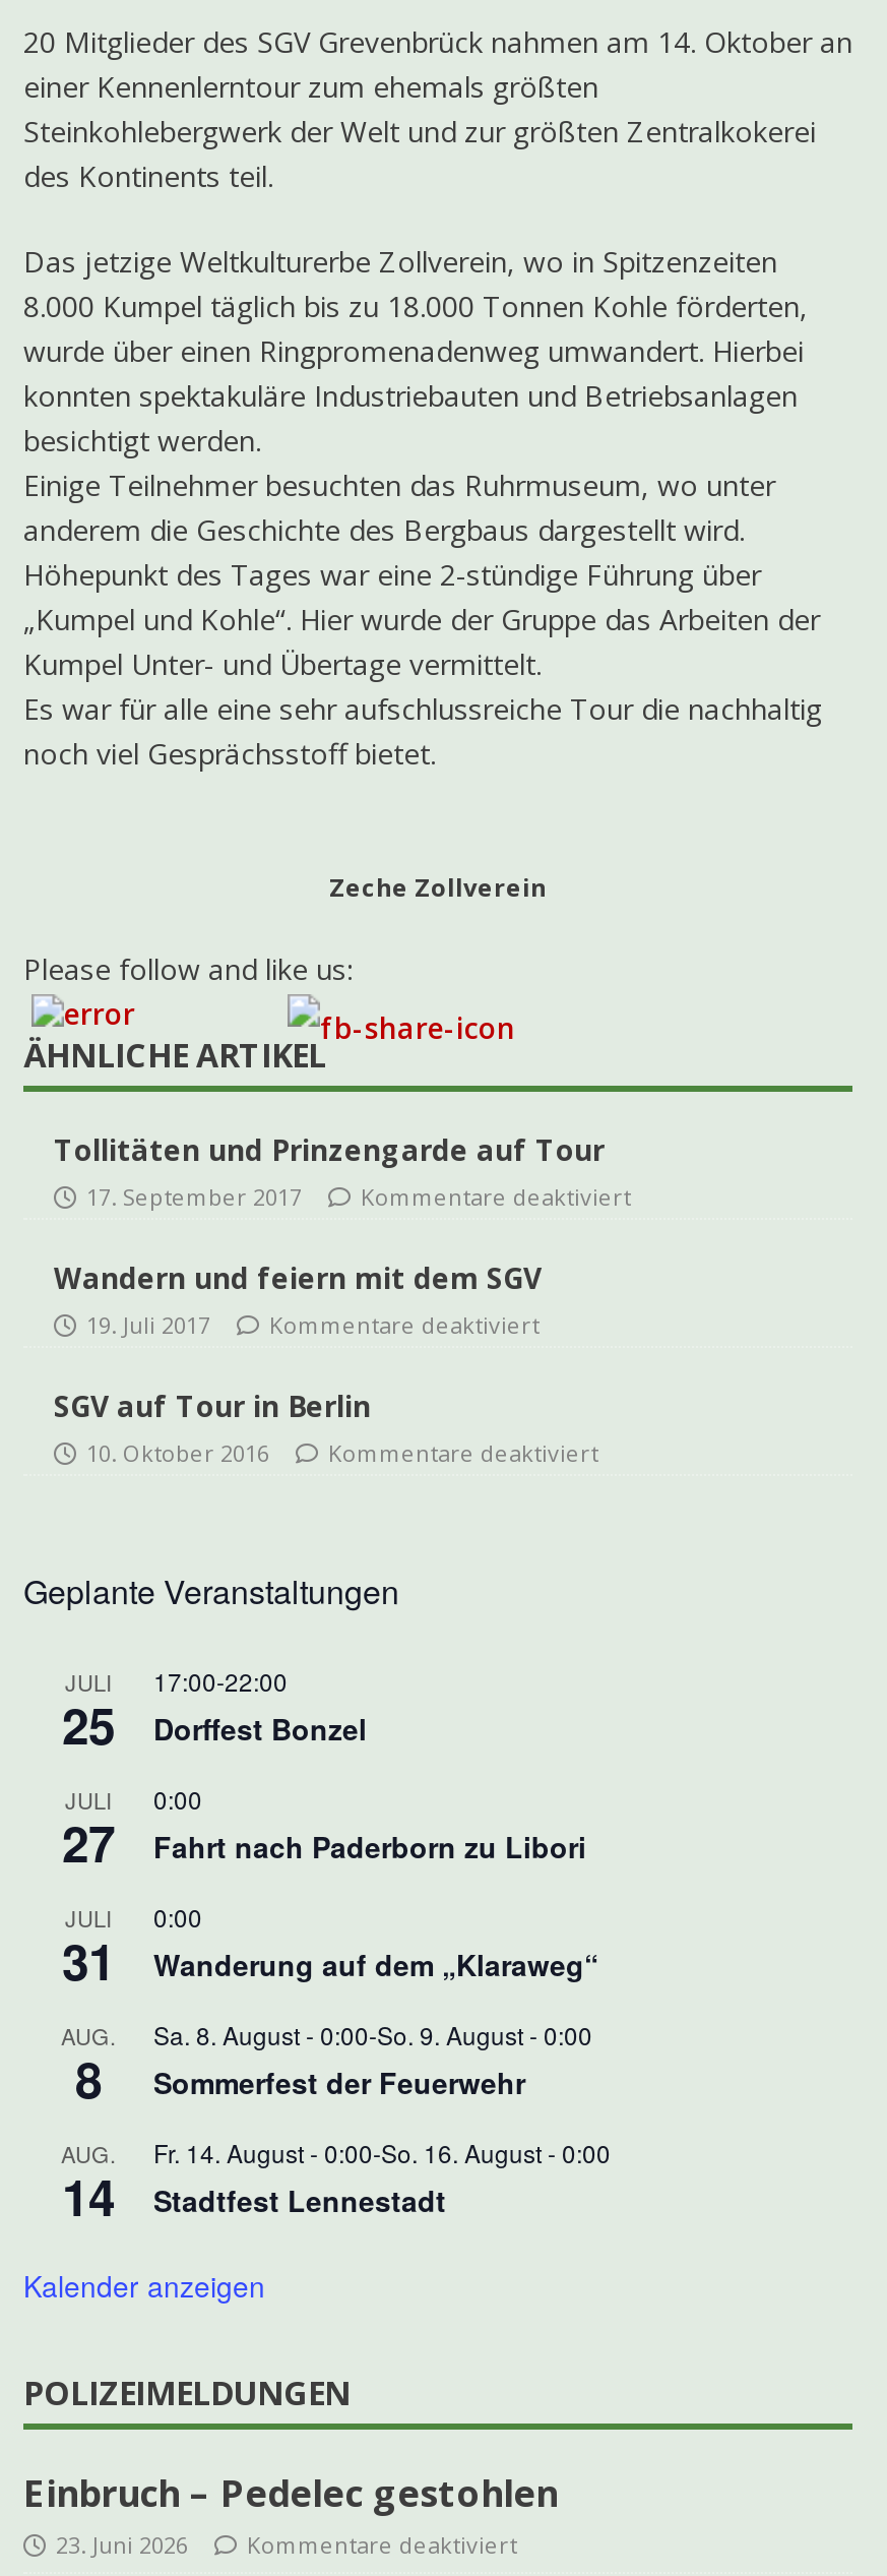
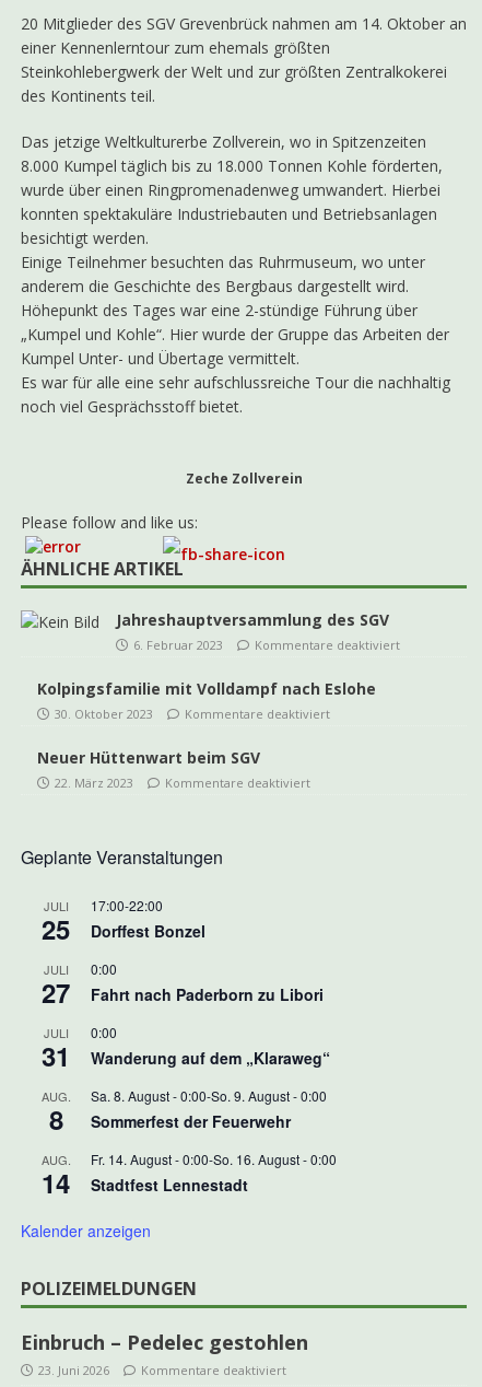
- Tollitäten und Prinzengarde auf Tour
- 17. September 2017
+ Jahreshauptversammlung des SGV
+ 6. Februar 2023

- Wandern und feiern mit dem SGV
- 19. Juli 2017
+ Kolpingsfamilie mit Volldampf nach Eslohe
+ 30. Oktober 2023

- SGV auf Tour in Berlin
- 10. Oktober 2016
+ Neuer Hüttenwart beim SGV
+ 22. März 2023
